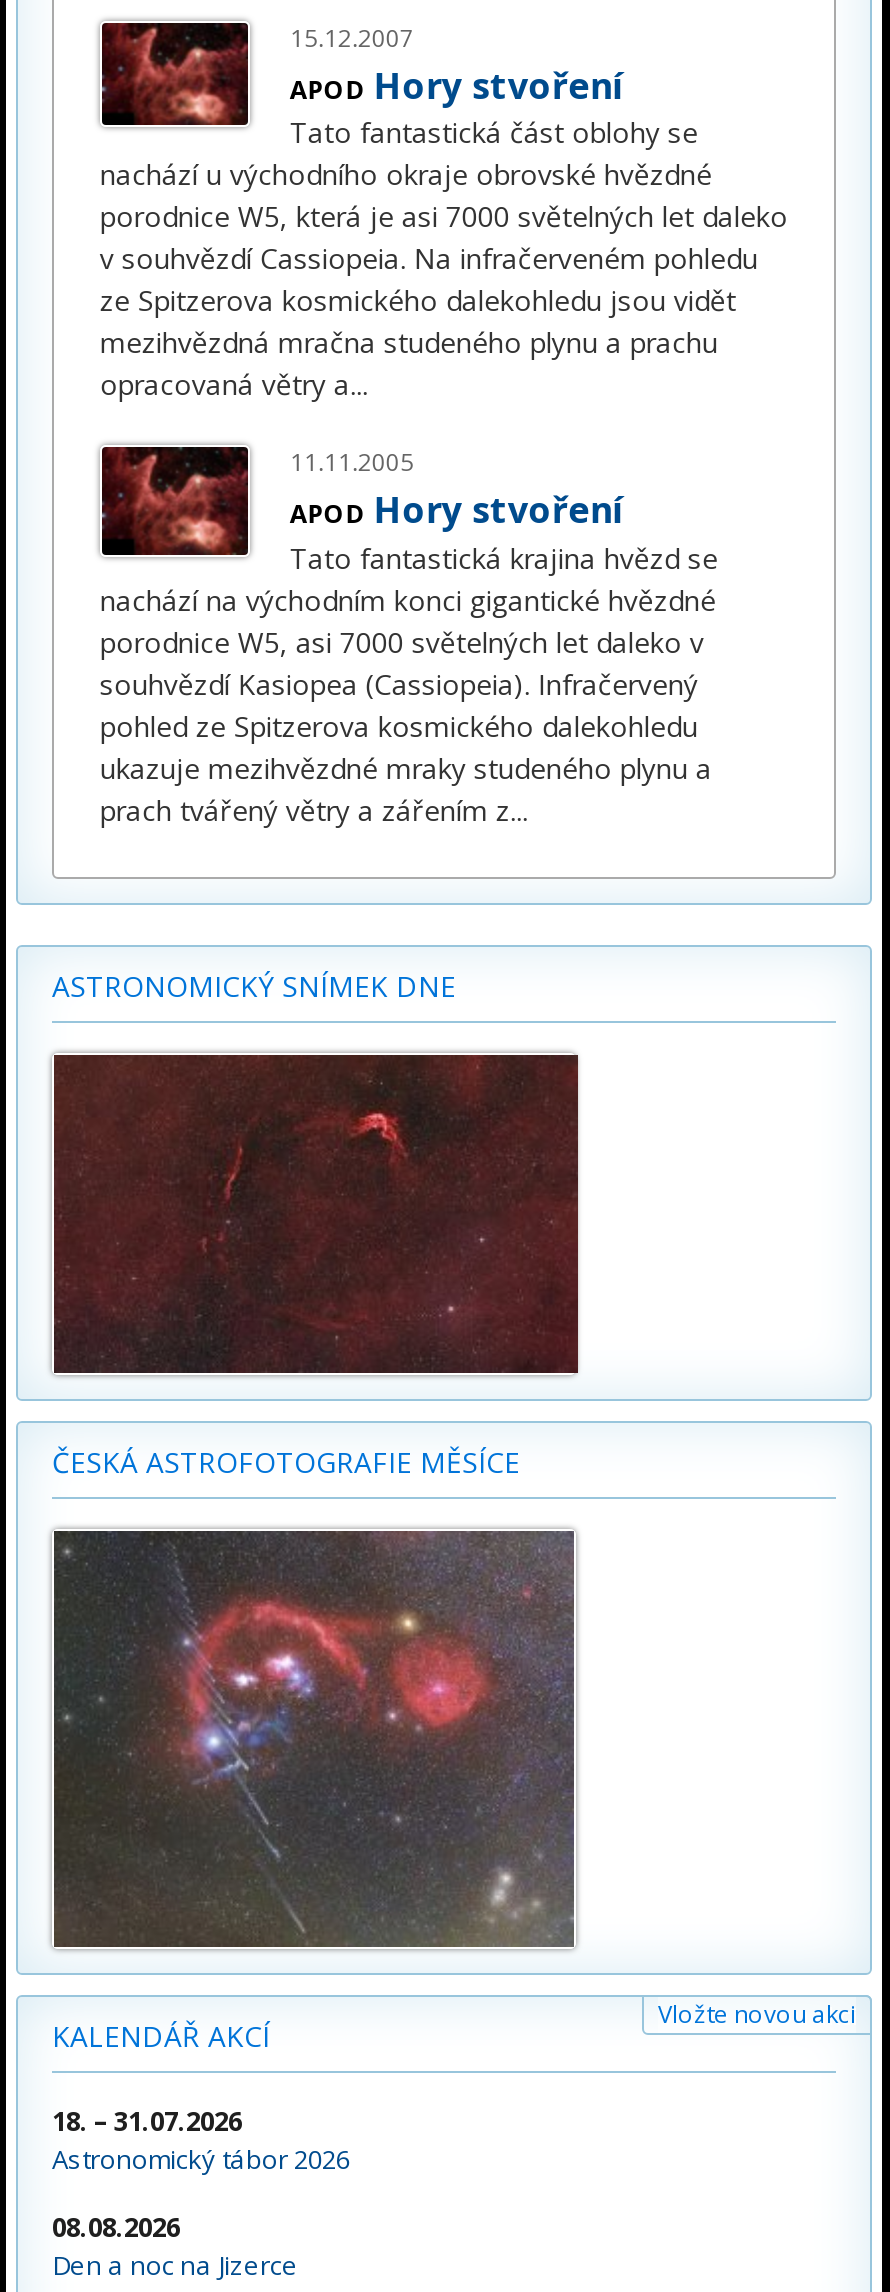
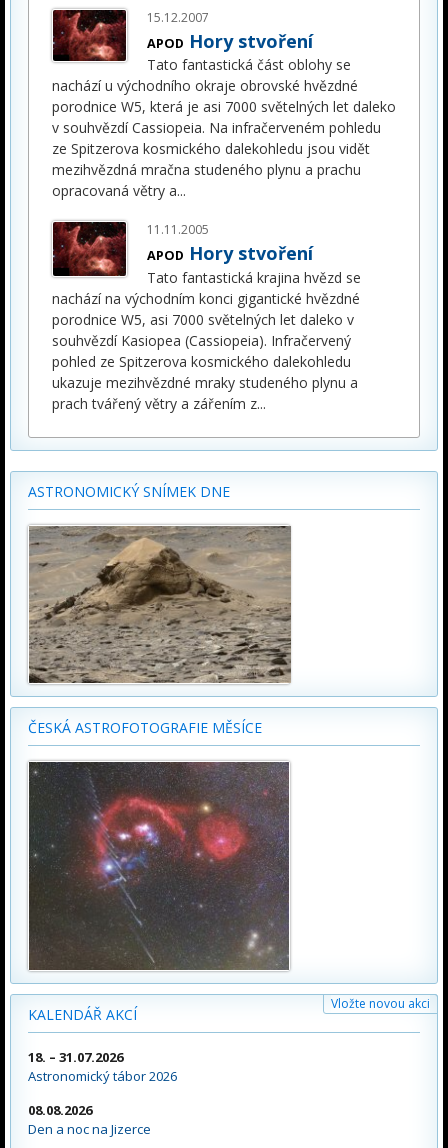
- [image]
+ [image]
